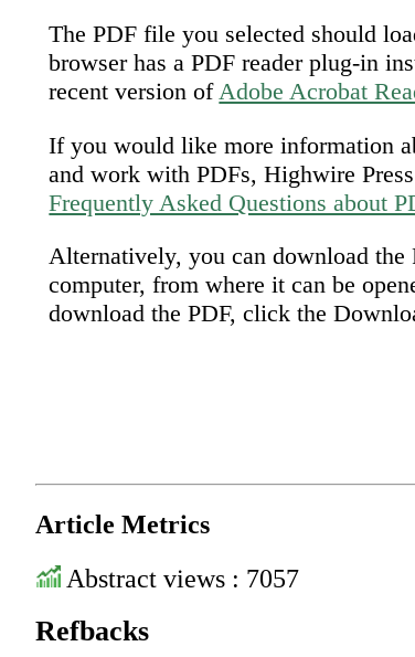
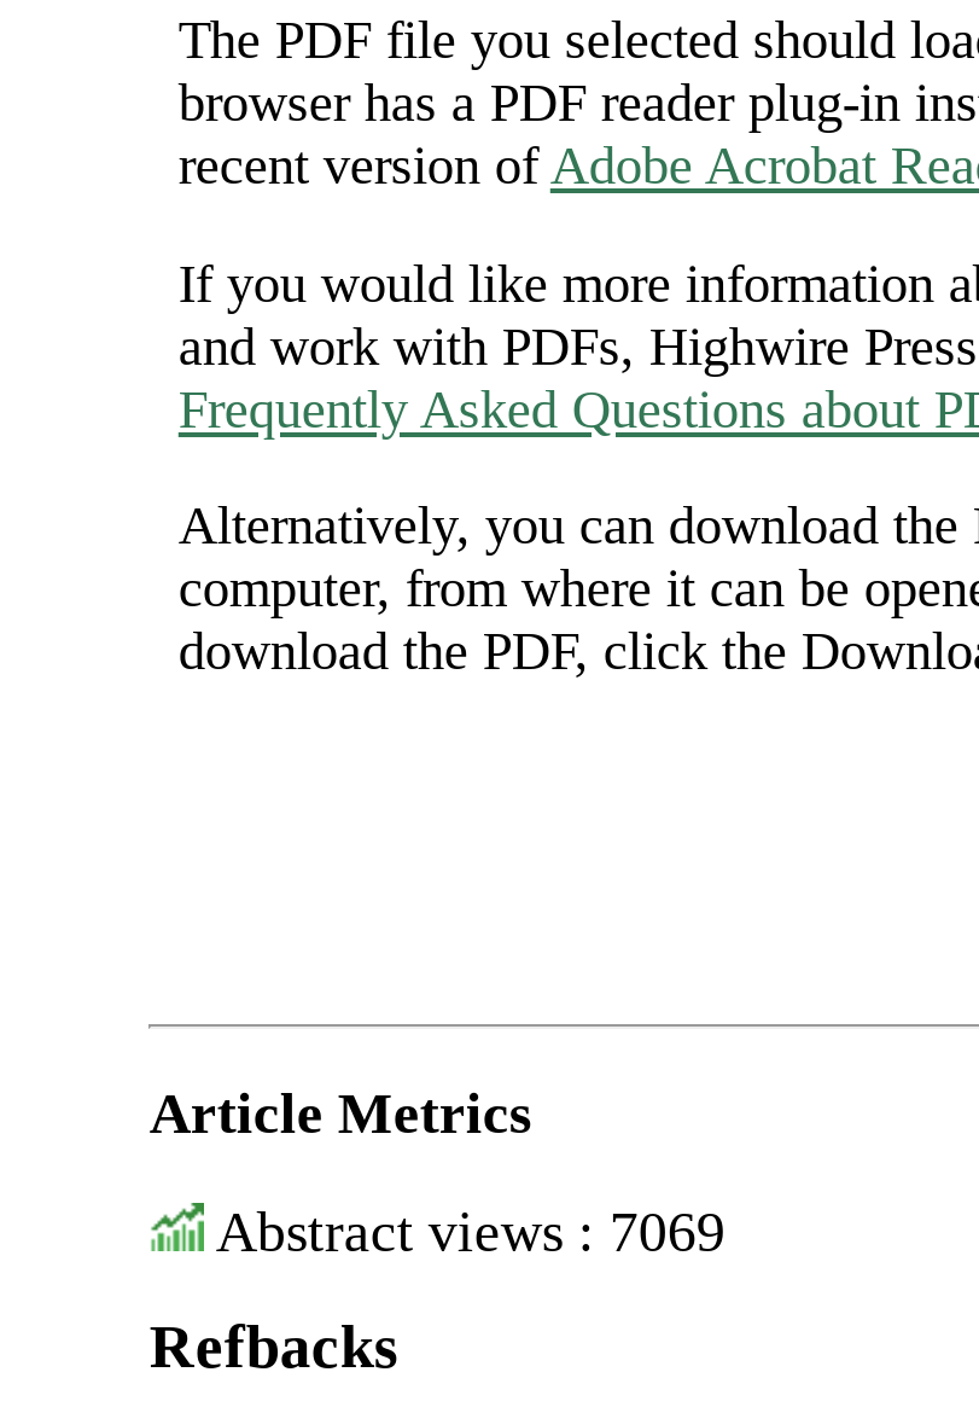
- Abstract views : 7057
+ Abstract views : 7069
